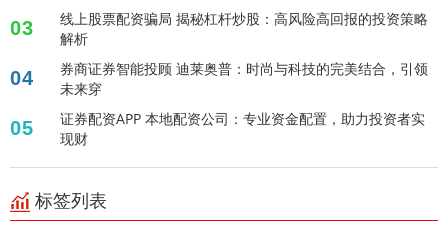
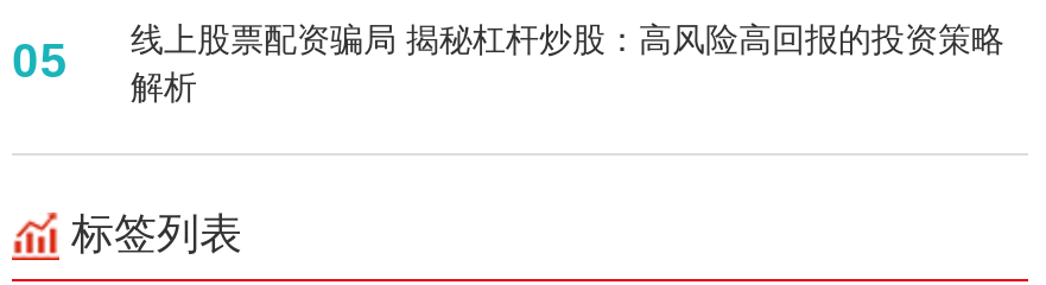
- 03 线上股票配资骗局 揭秘杠杆炒股：高风险高回报的投资策略 解析
+ 05 线上股票配资骗局 揭秘杠杆炒股：高风险高回报的投资策略 解析

- 04
- 券商证券智能投顾 迪莱奥普：时尚与科技的完美结合，引领
- 未来穿
- 05
- 证券配资APP 本地配资公司：专业资金配置，助力投资者实
- 现财
